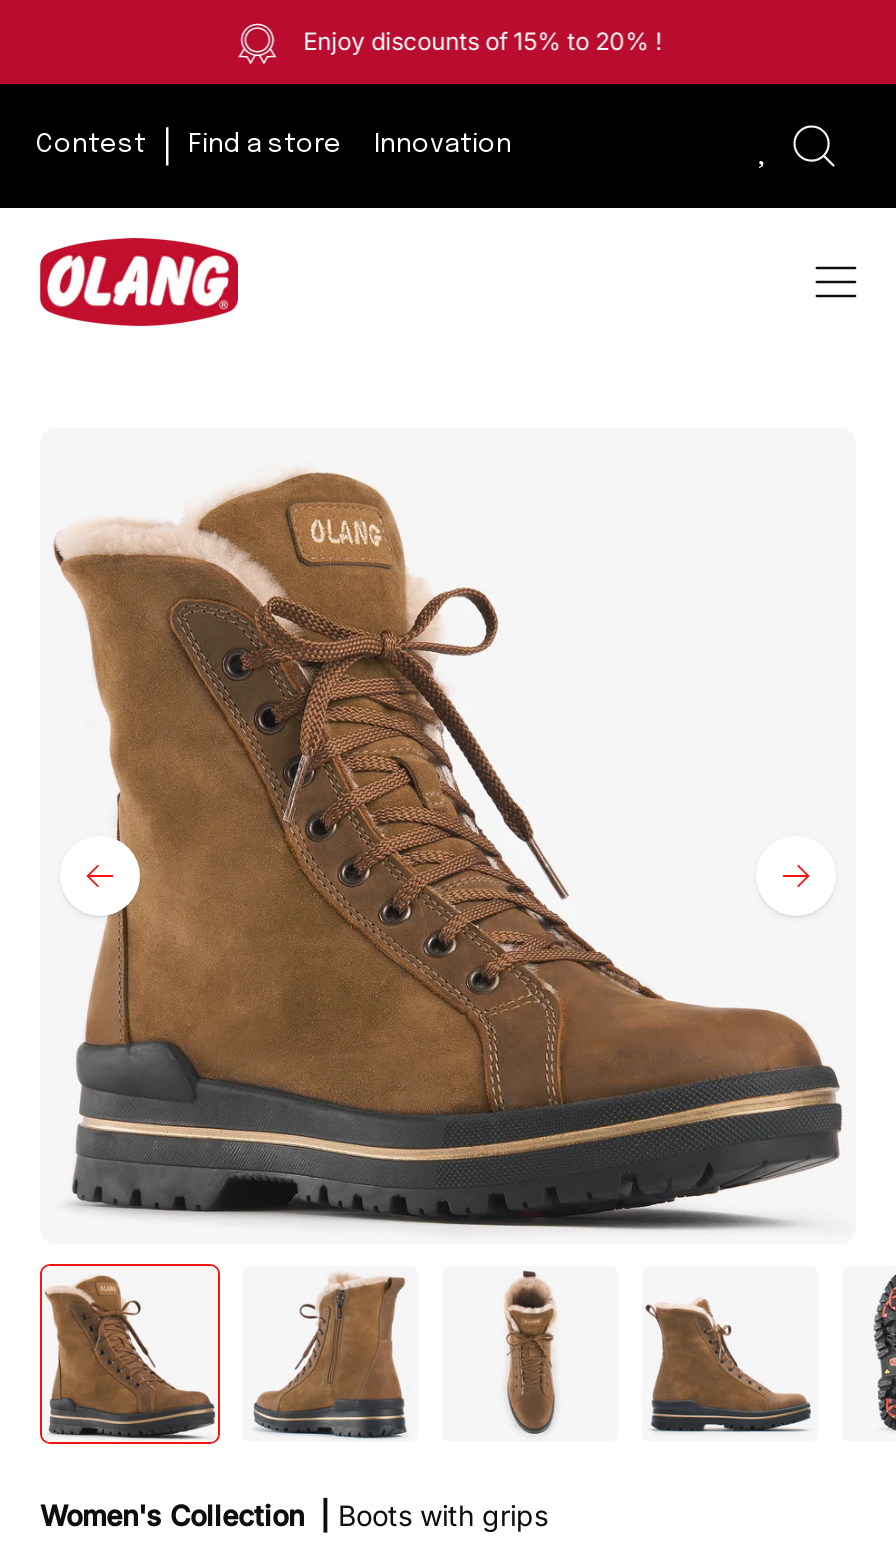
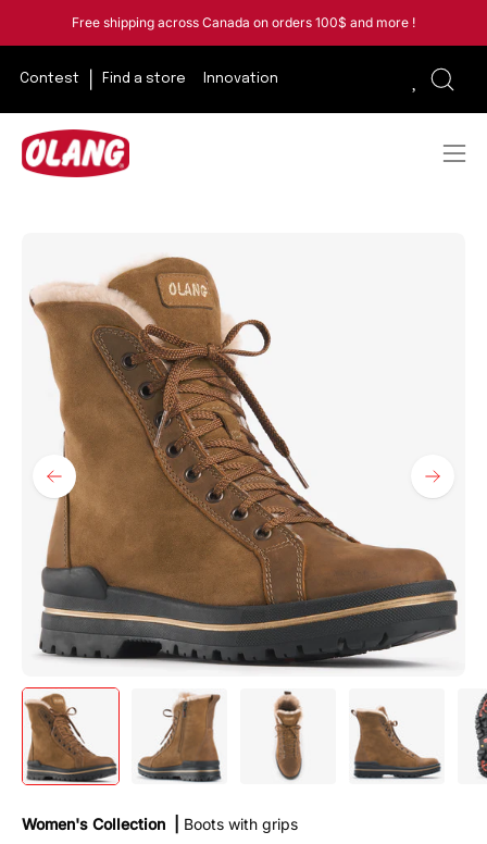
- Enjoy discounts of 15% to 20% !
+ Free shipping across Canada on orders 100$ and more !
